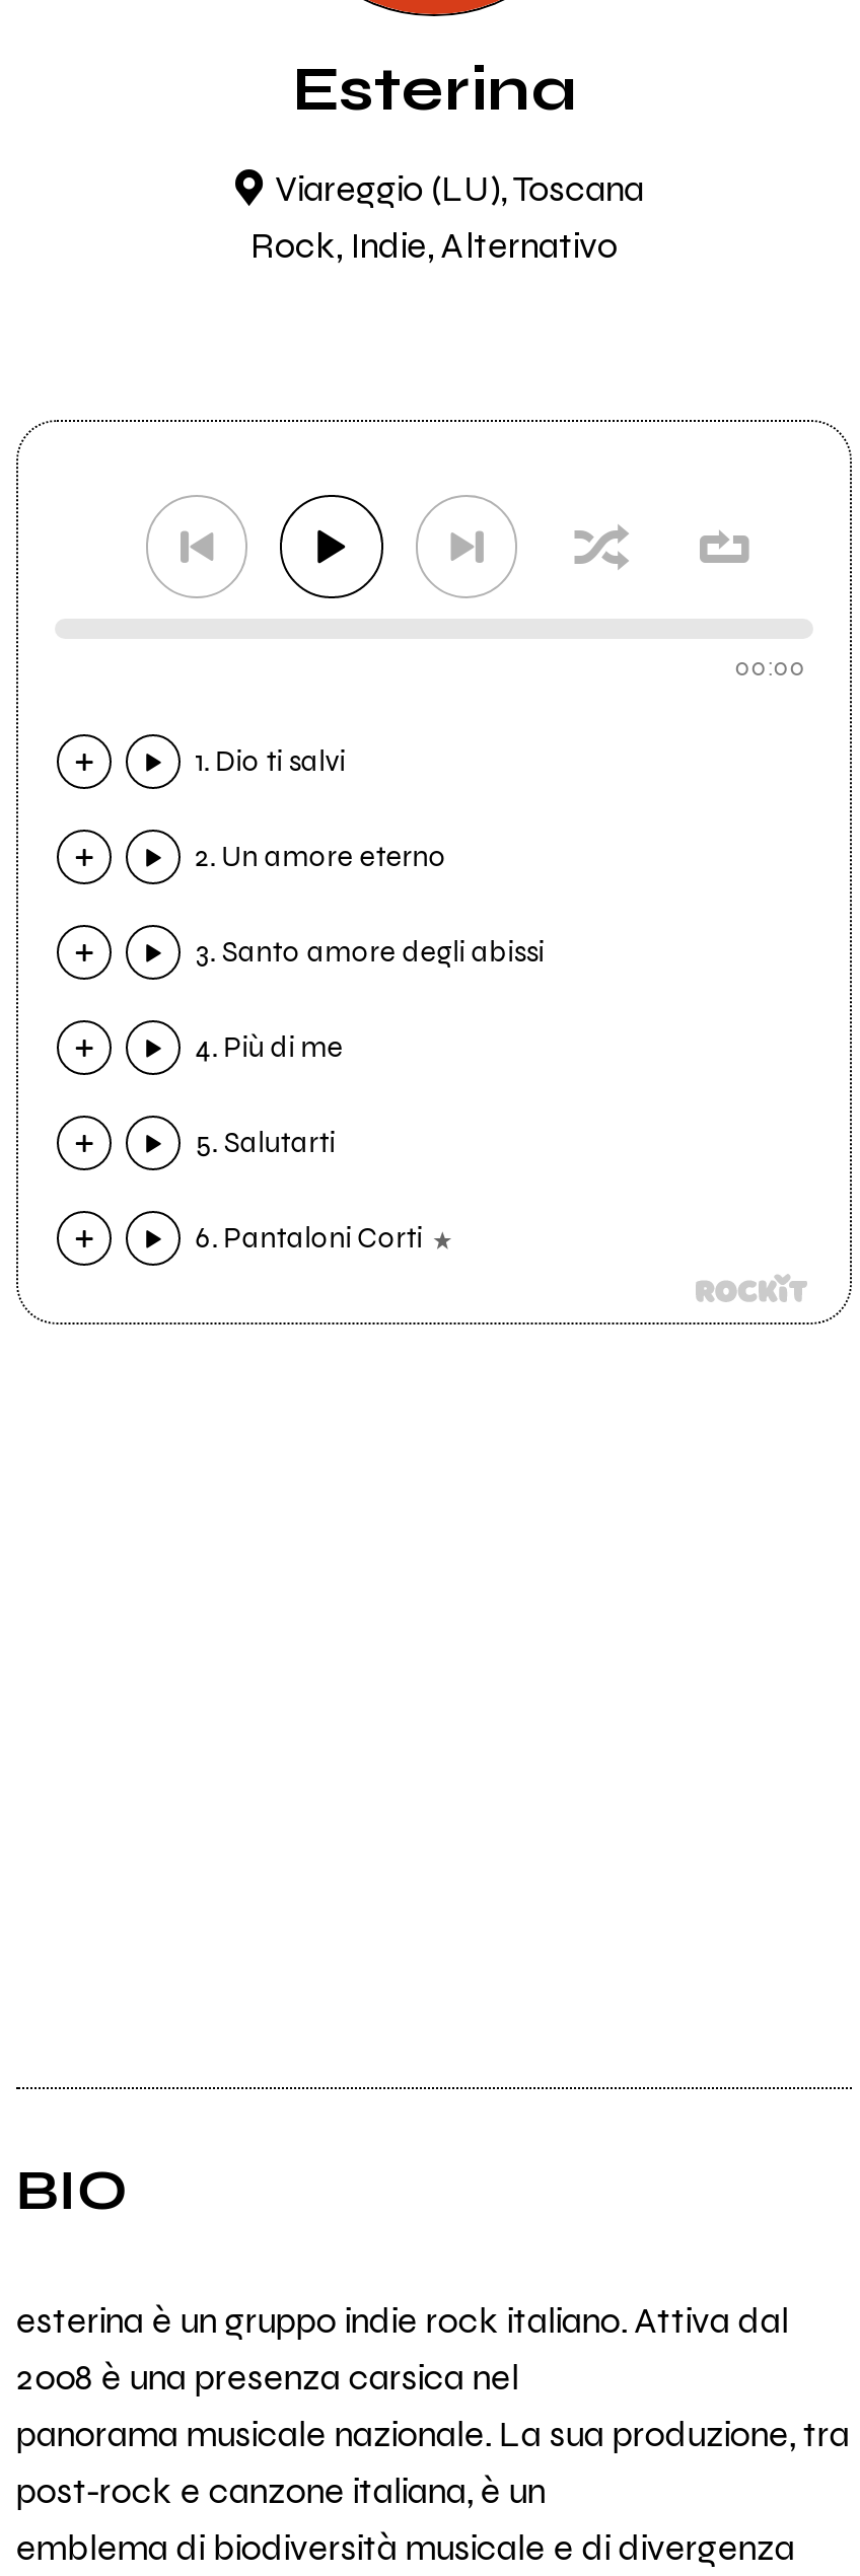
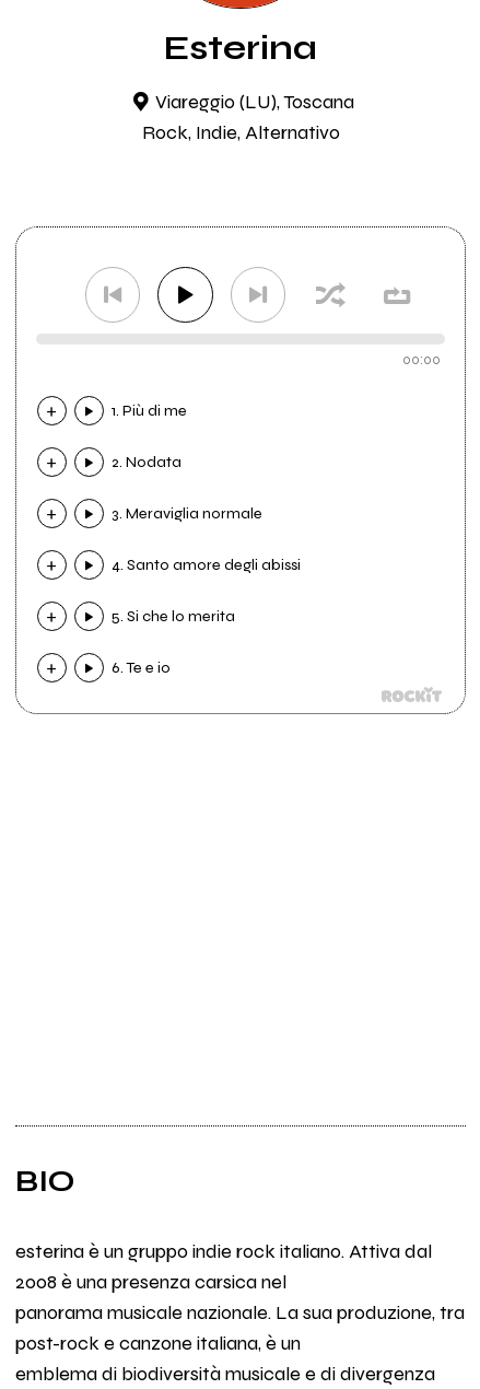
- 1. Dio ti salvi
+ 1. Più di me

- 2. Un amore eterno
+ 2. Nodata

- 3. Santo amore degli abissi
+ 3. Meraviglia normale

- 4. Più di me
+ 4. Santo amore degli abissi

- 5. Salutarti
+ 5. Si che lo merita

- 6. Pantaloni Corti
+ 6. Te e io
